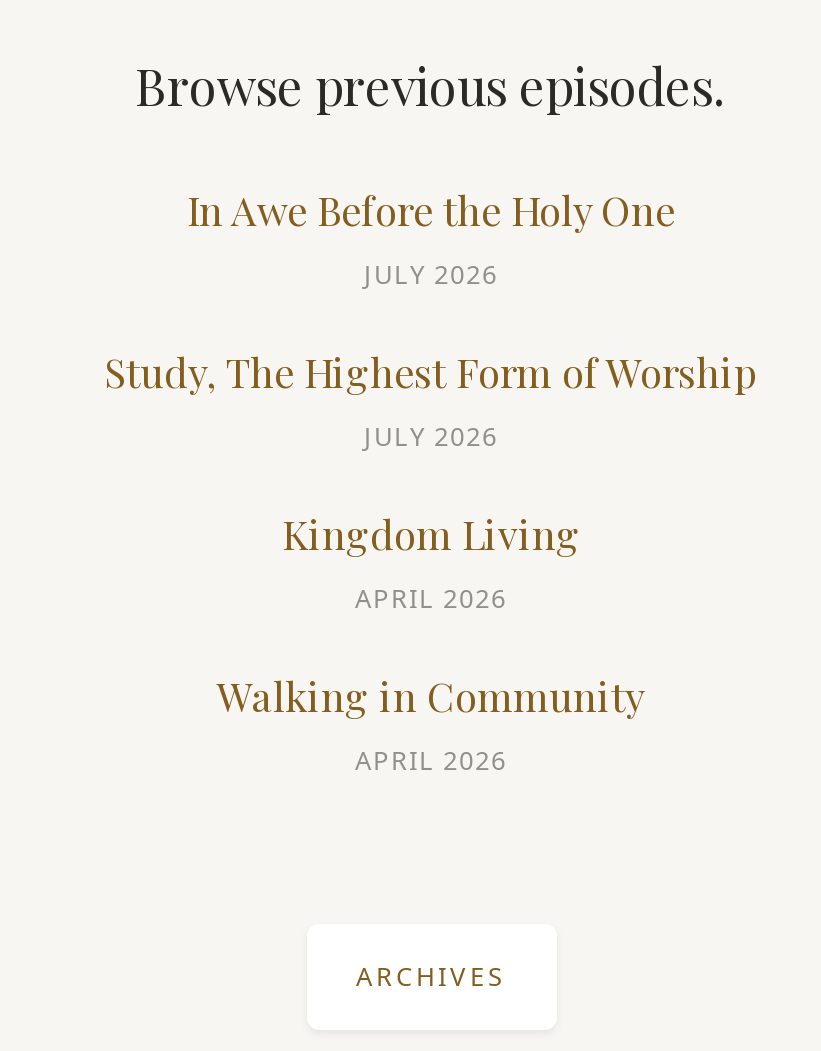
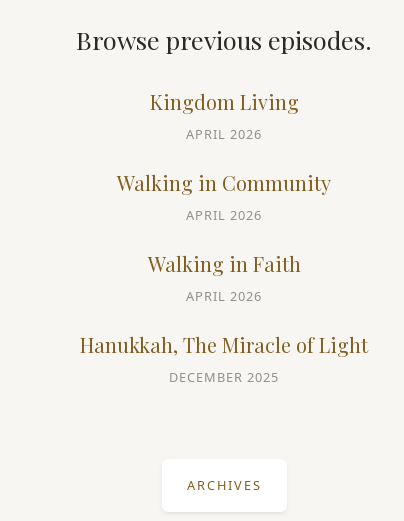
- In Awe Before the Holy One
- JULY 2026
- Study, The Highest Form of Worship
- JULY 2026

moved up: Kingdom Living | APRIL 2026 | Walking in Community | APRIL 2026

+ Walking in Faith
+ APRIL 2026
+ Hanukkah, The Miracle of Light
+ DECEMBER 2025
